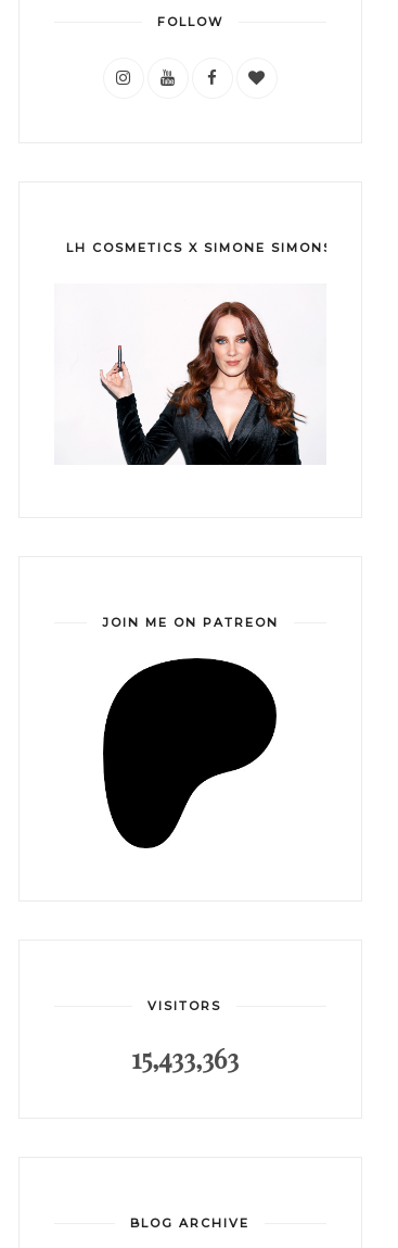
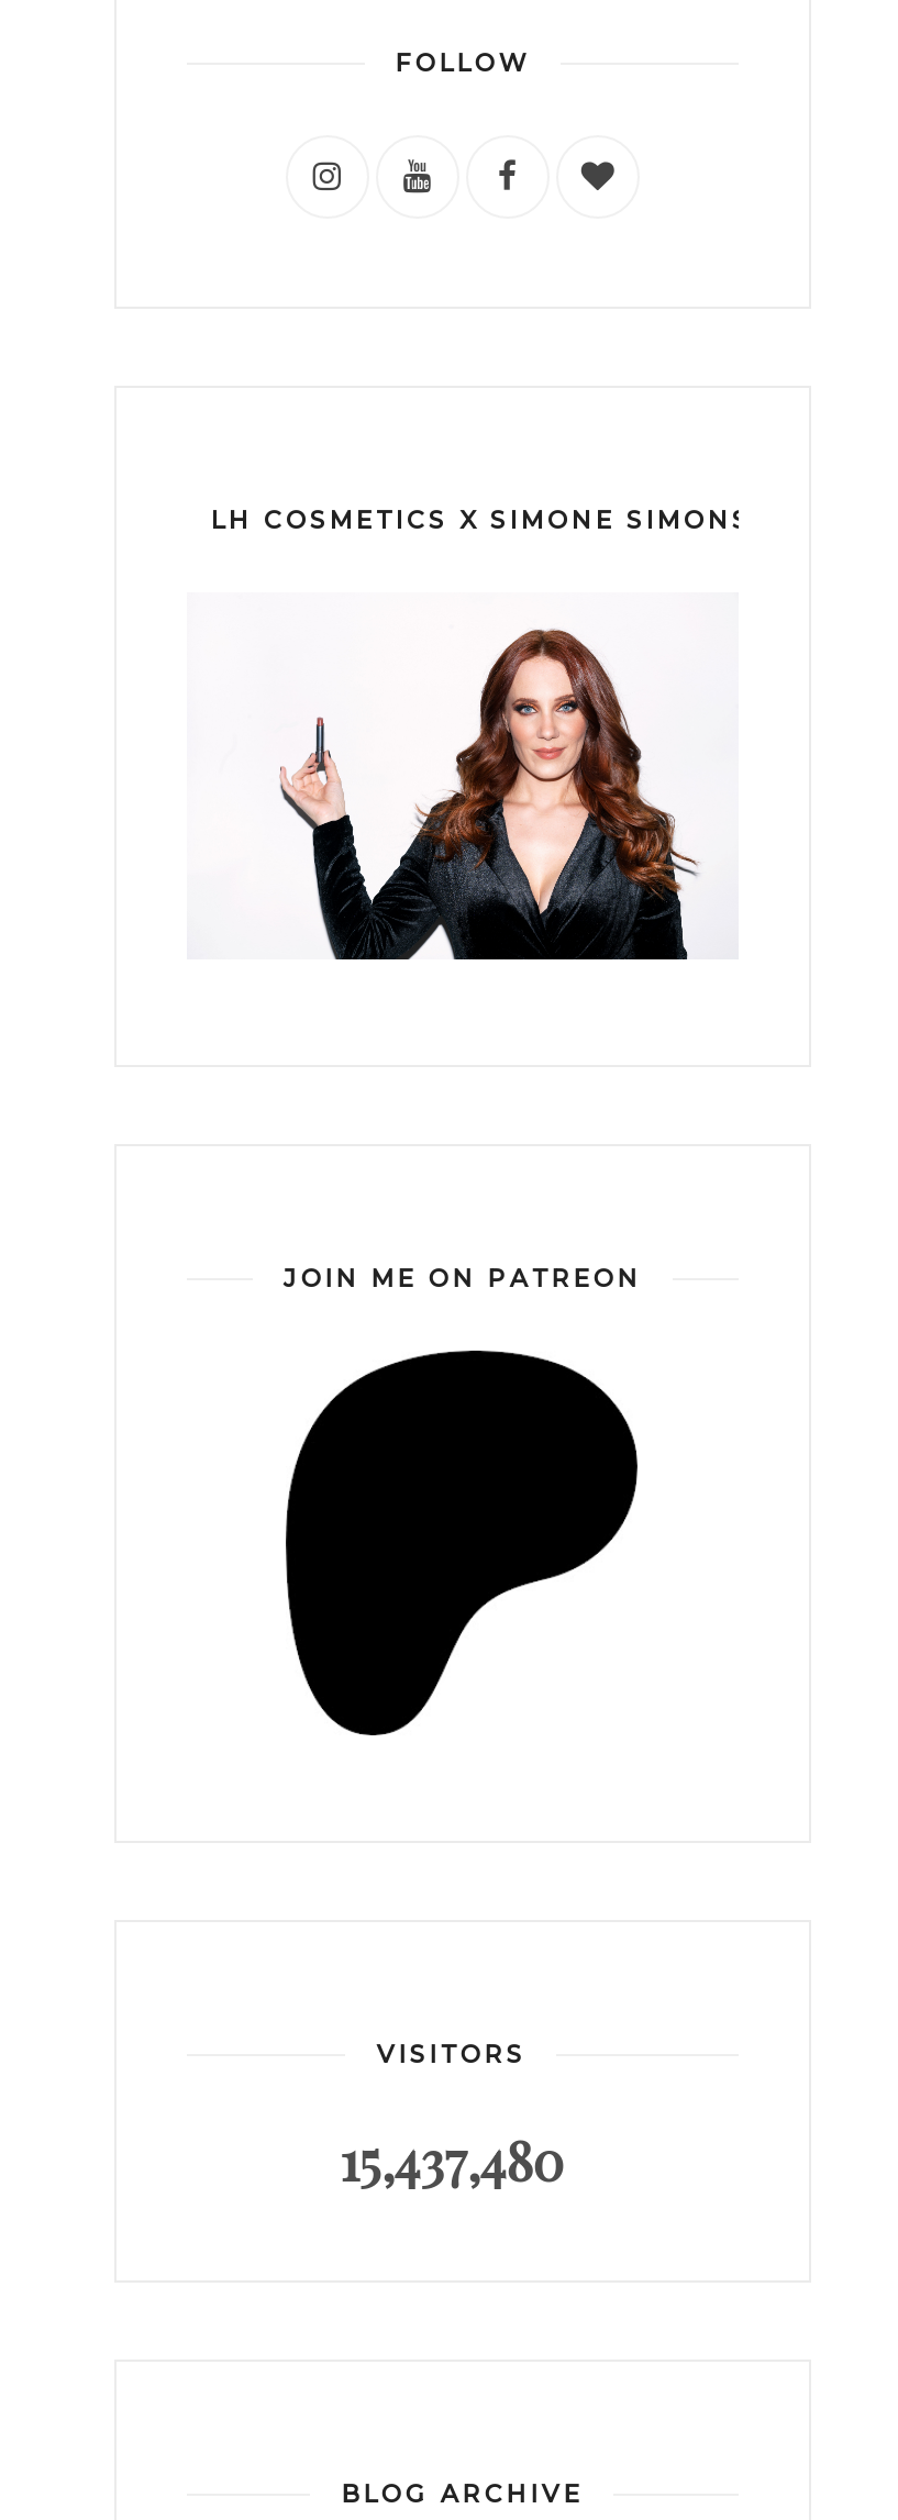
- 15,433,363
+ 15,437,480
